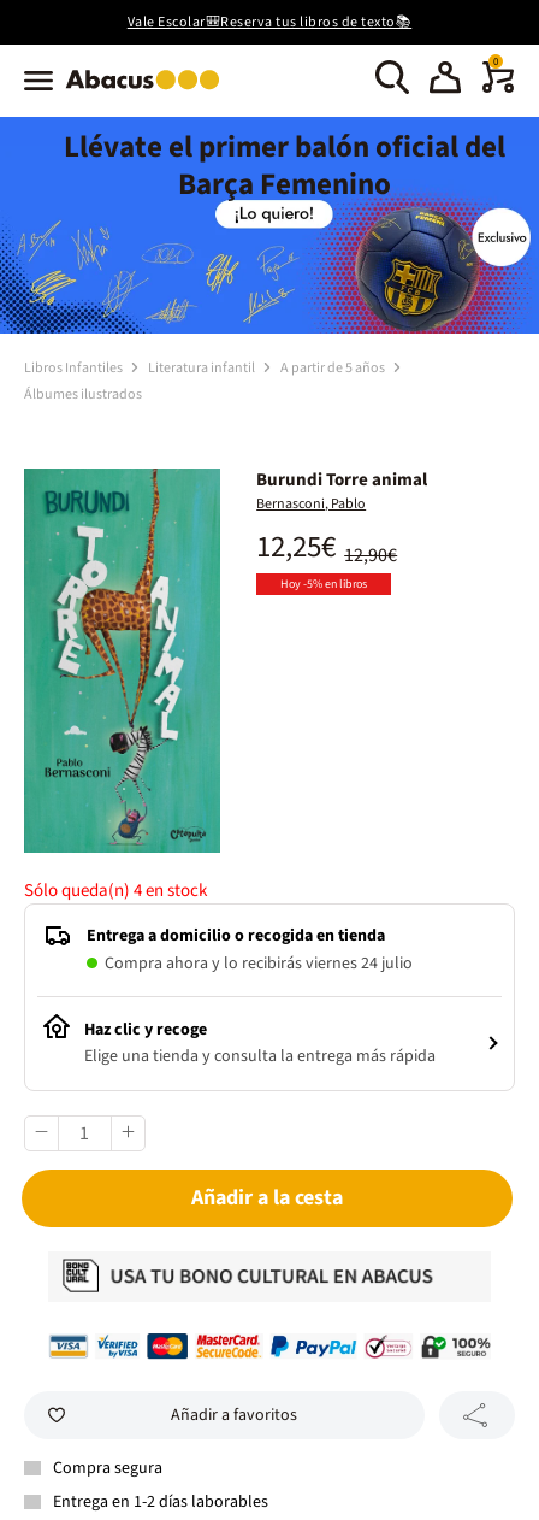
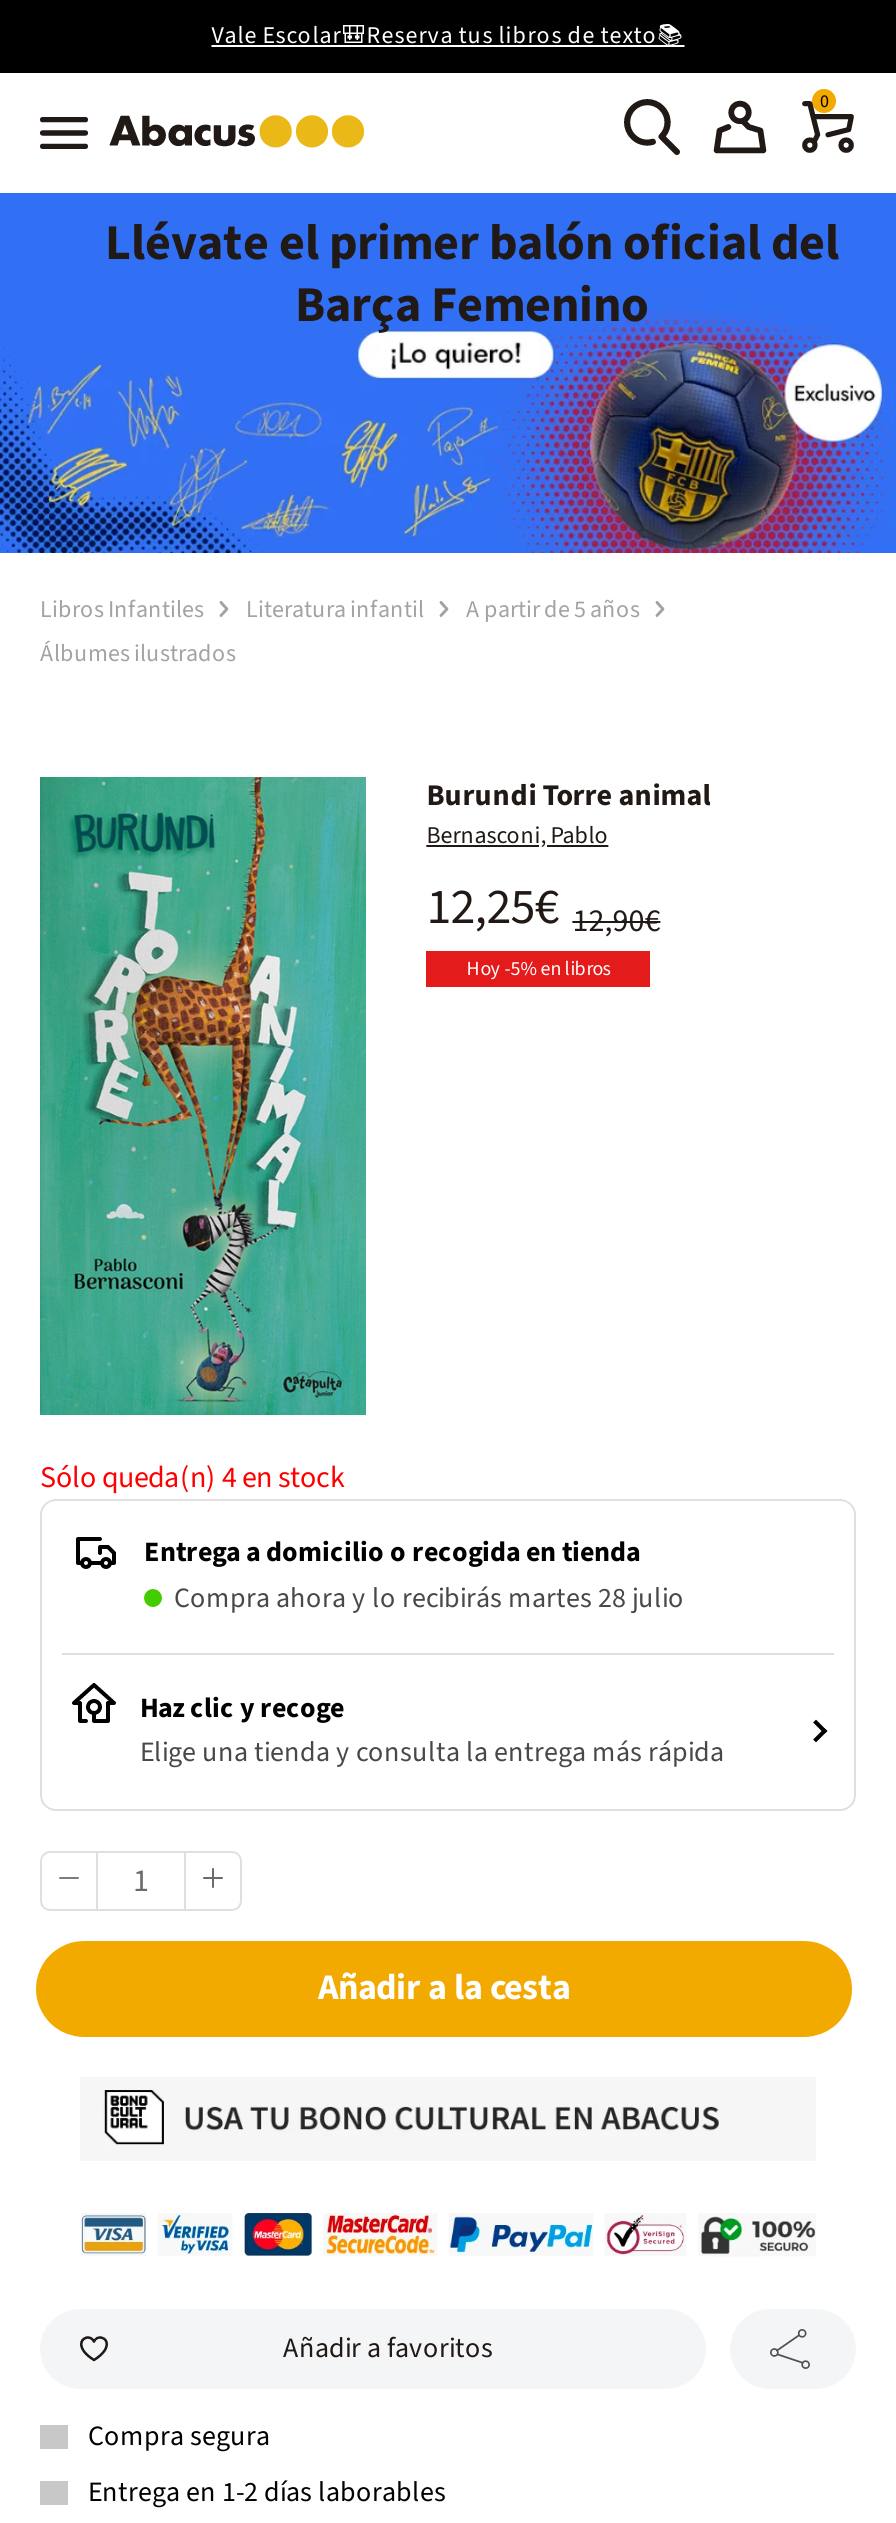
- Compra ahora y lo recibirás viernes 24 julio
+ Compra ahora y lo recibirás martes 28 julio
